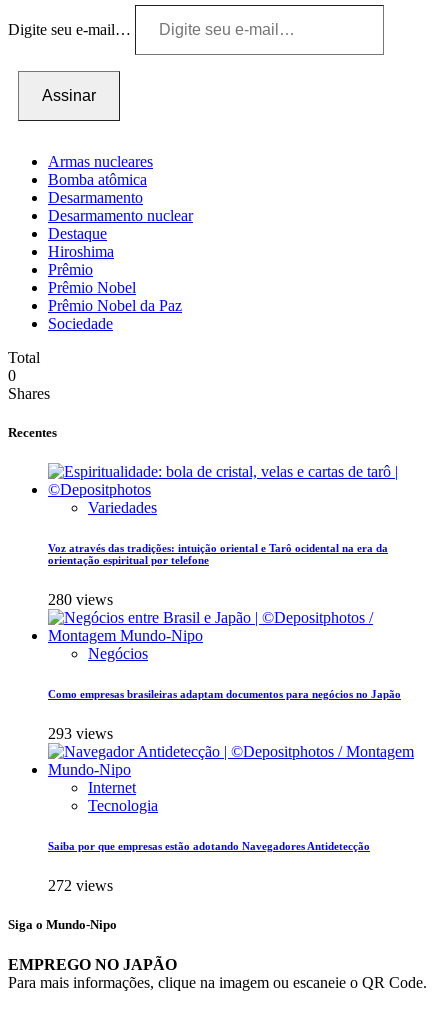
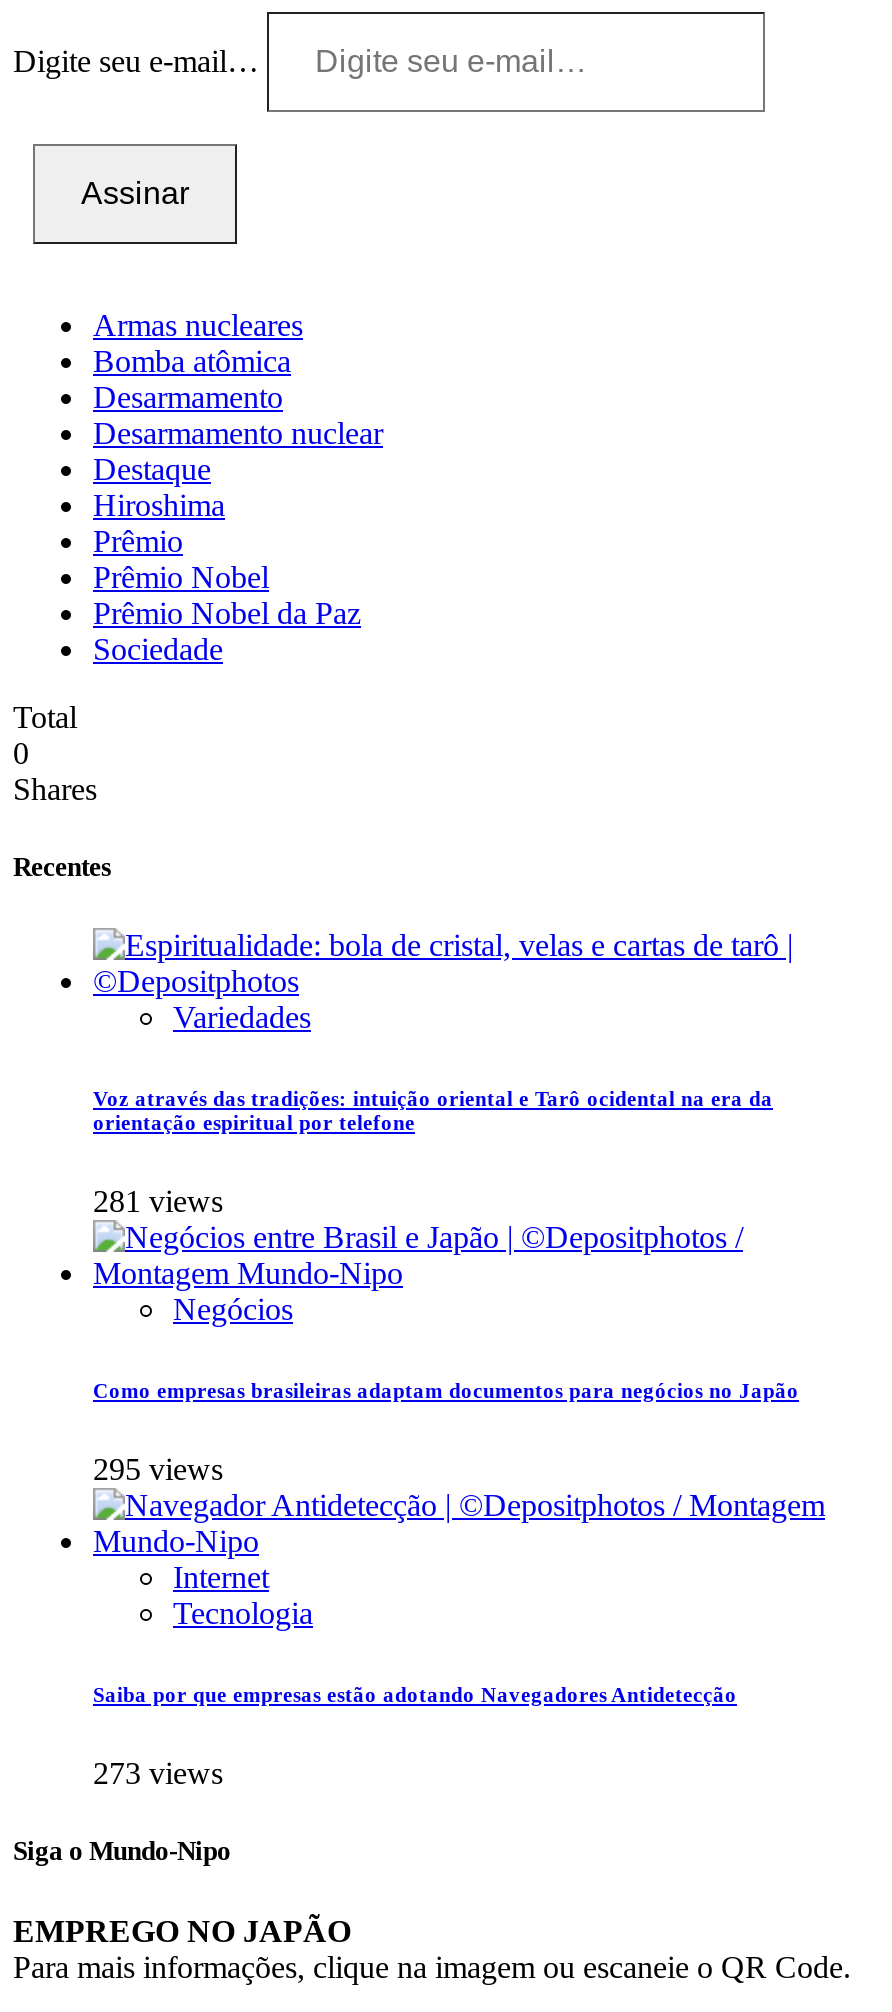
- 280 views
+ 281 views

- 293 views
+ 295 views

- 272 views
+ 273 views
